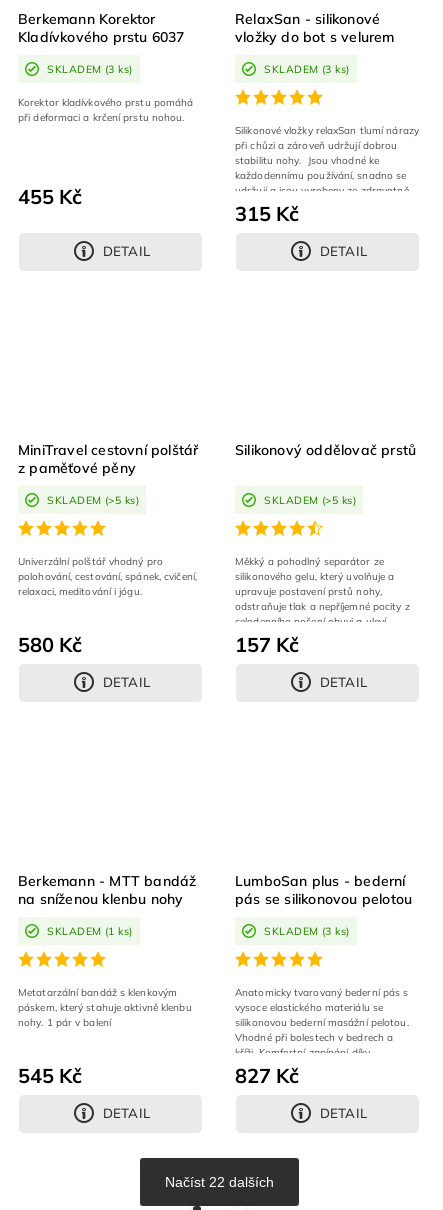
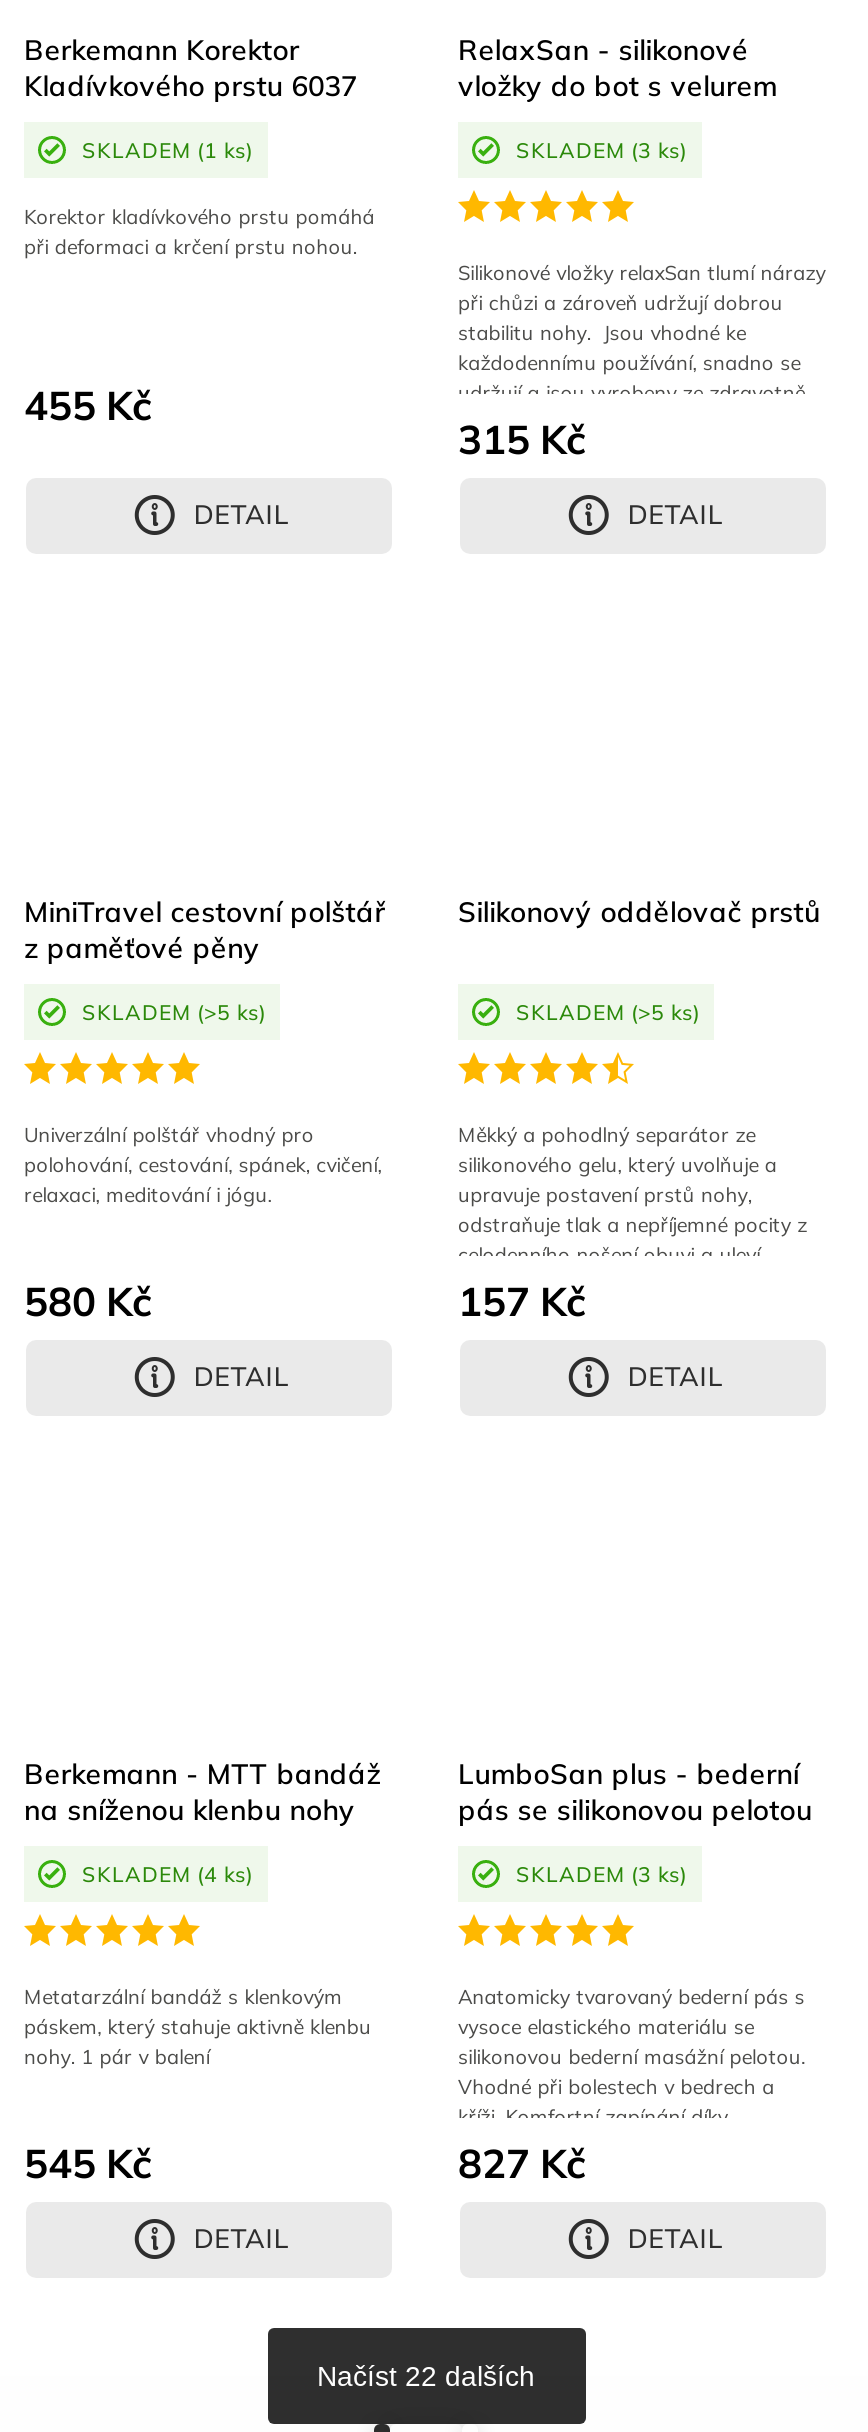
- SKLADEM (3 ks)
+ SKLADEM (1 ks)

- SKLADEM (1 ks)
+ SKLADEM (4 ks)
